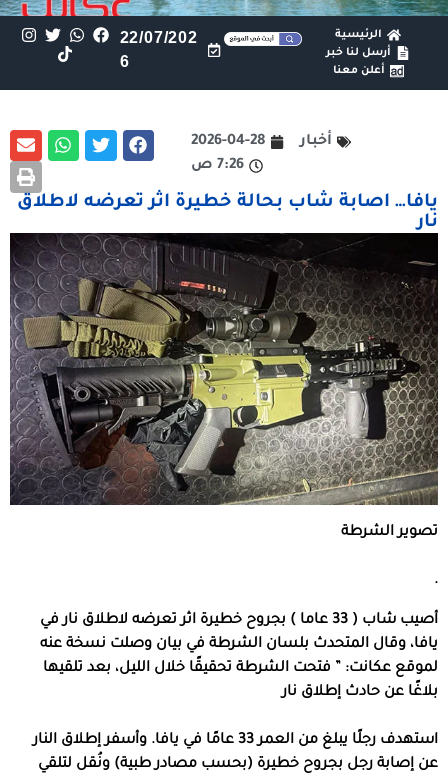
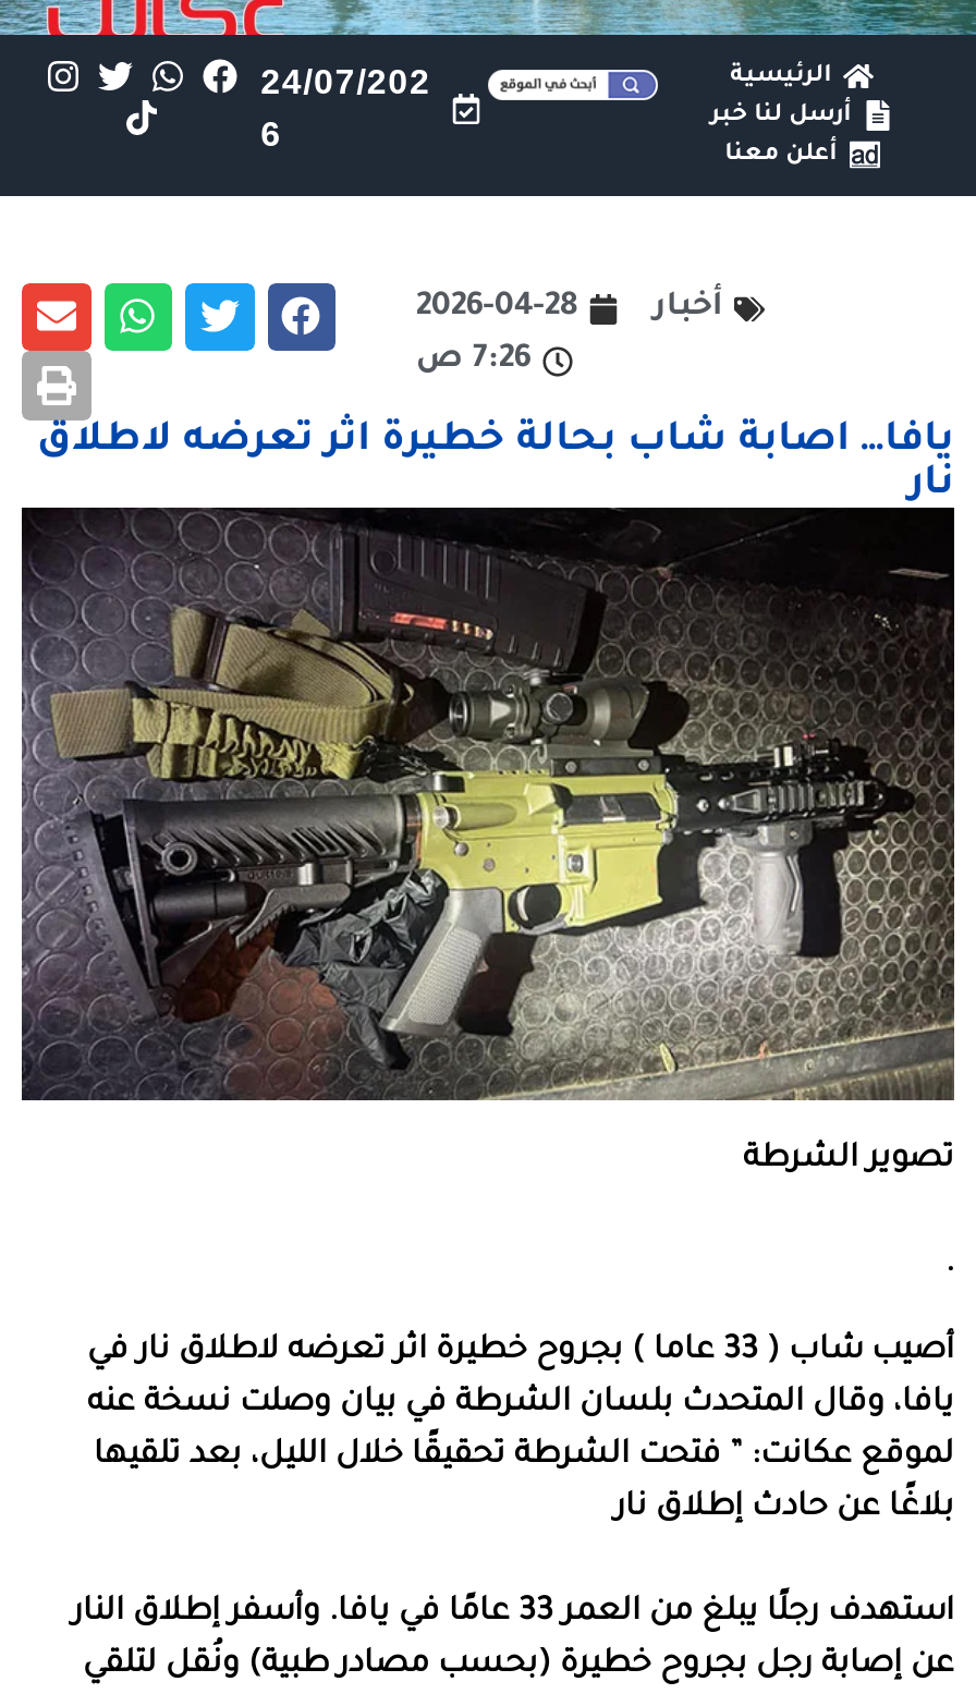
- 22/07/202
+ 24/07/202
